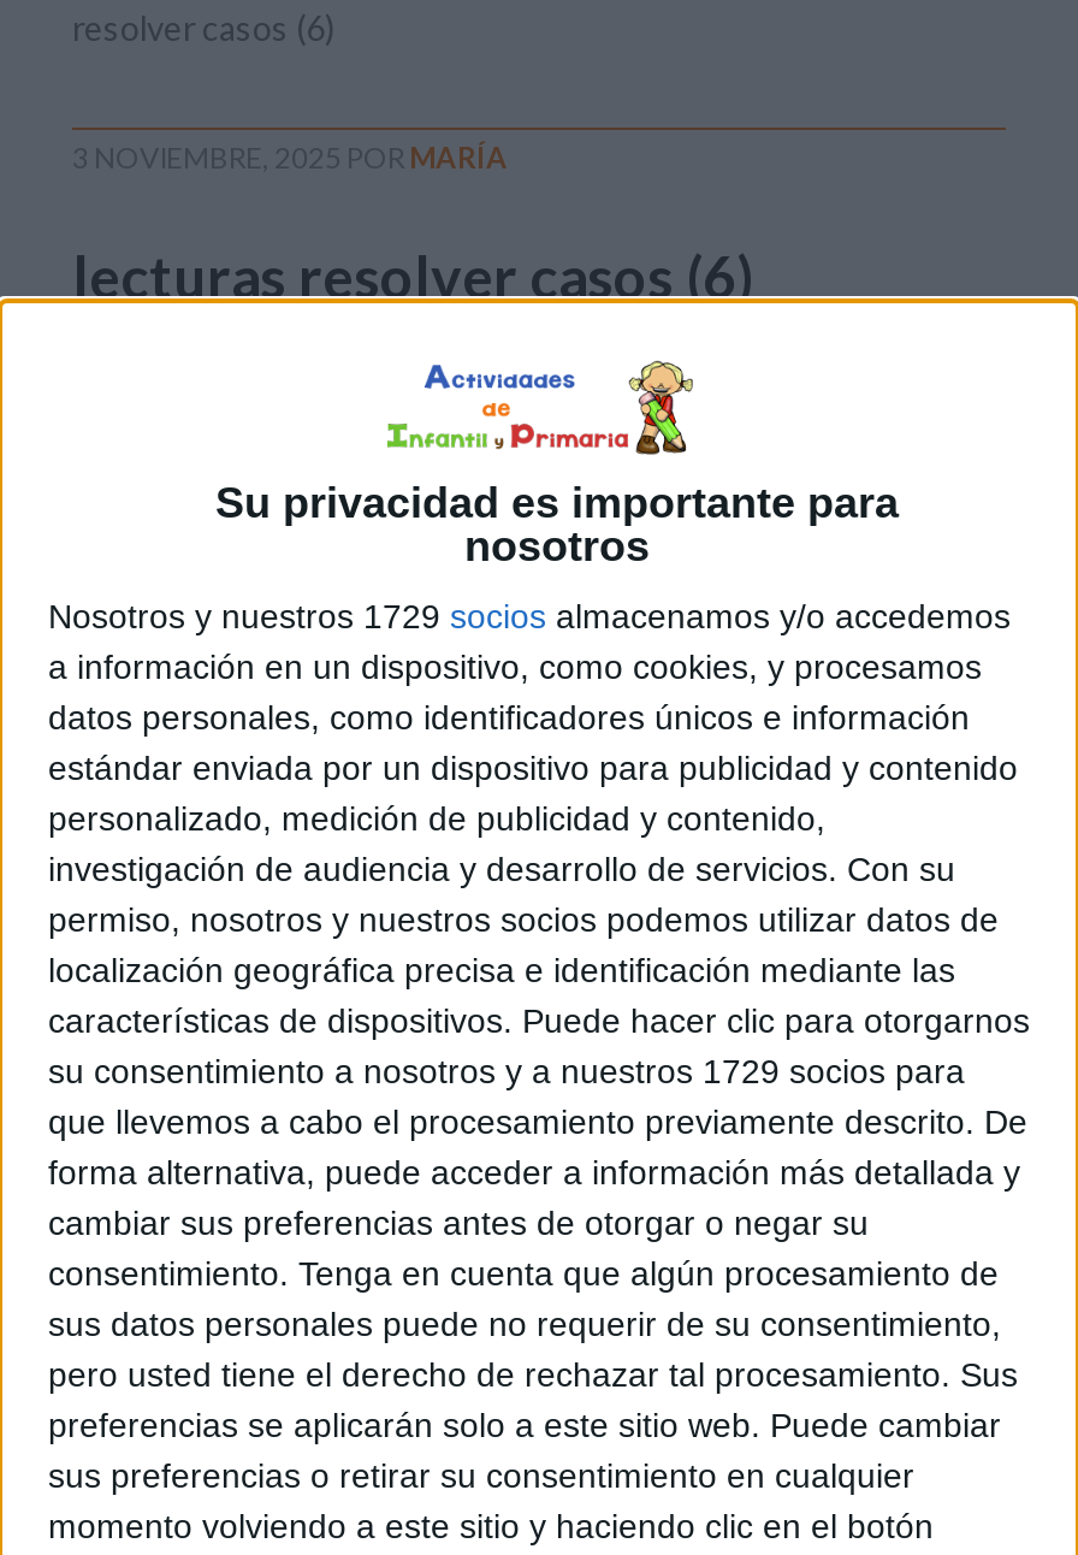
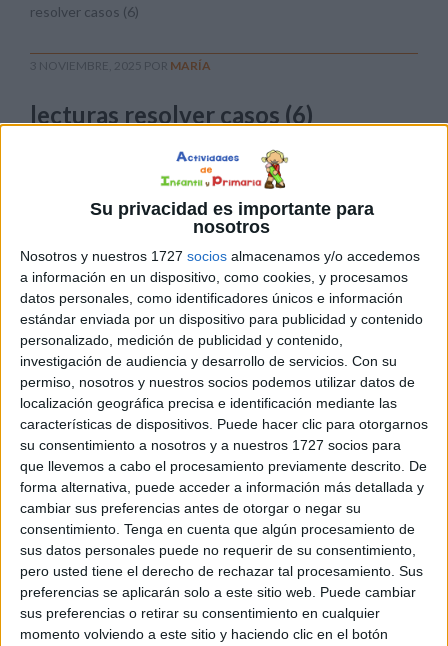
- Nosotros y nuestros 1729 socios almacenamos y/o accedemos
+ Nosotros y nuestros 1727 socios almacenamos y/o accedemos

- su consentimiento a nosotros y a nuestros 1729 socios para
+ su consentimiento a nosotros y a nuestros 1727 socios para
